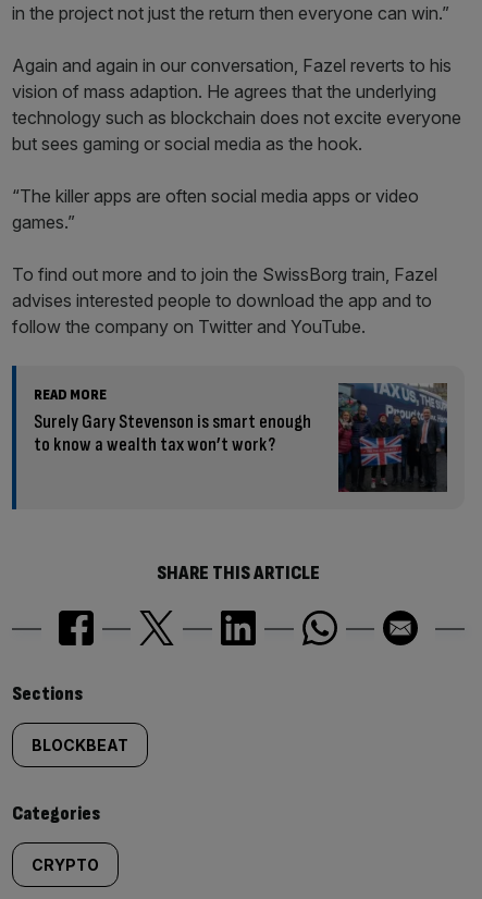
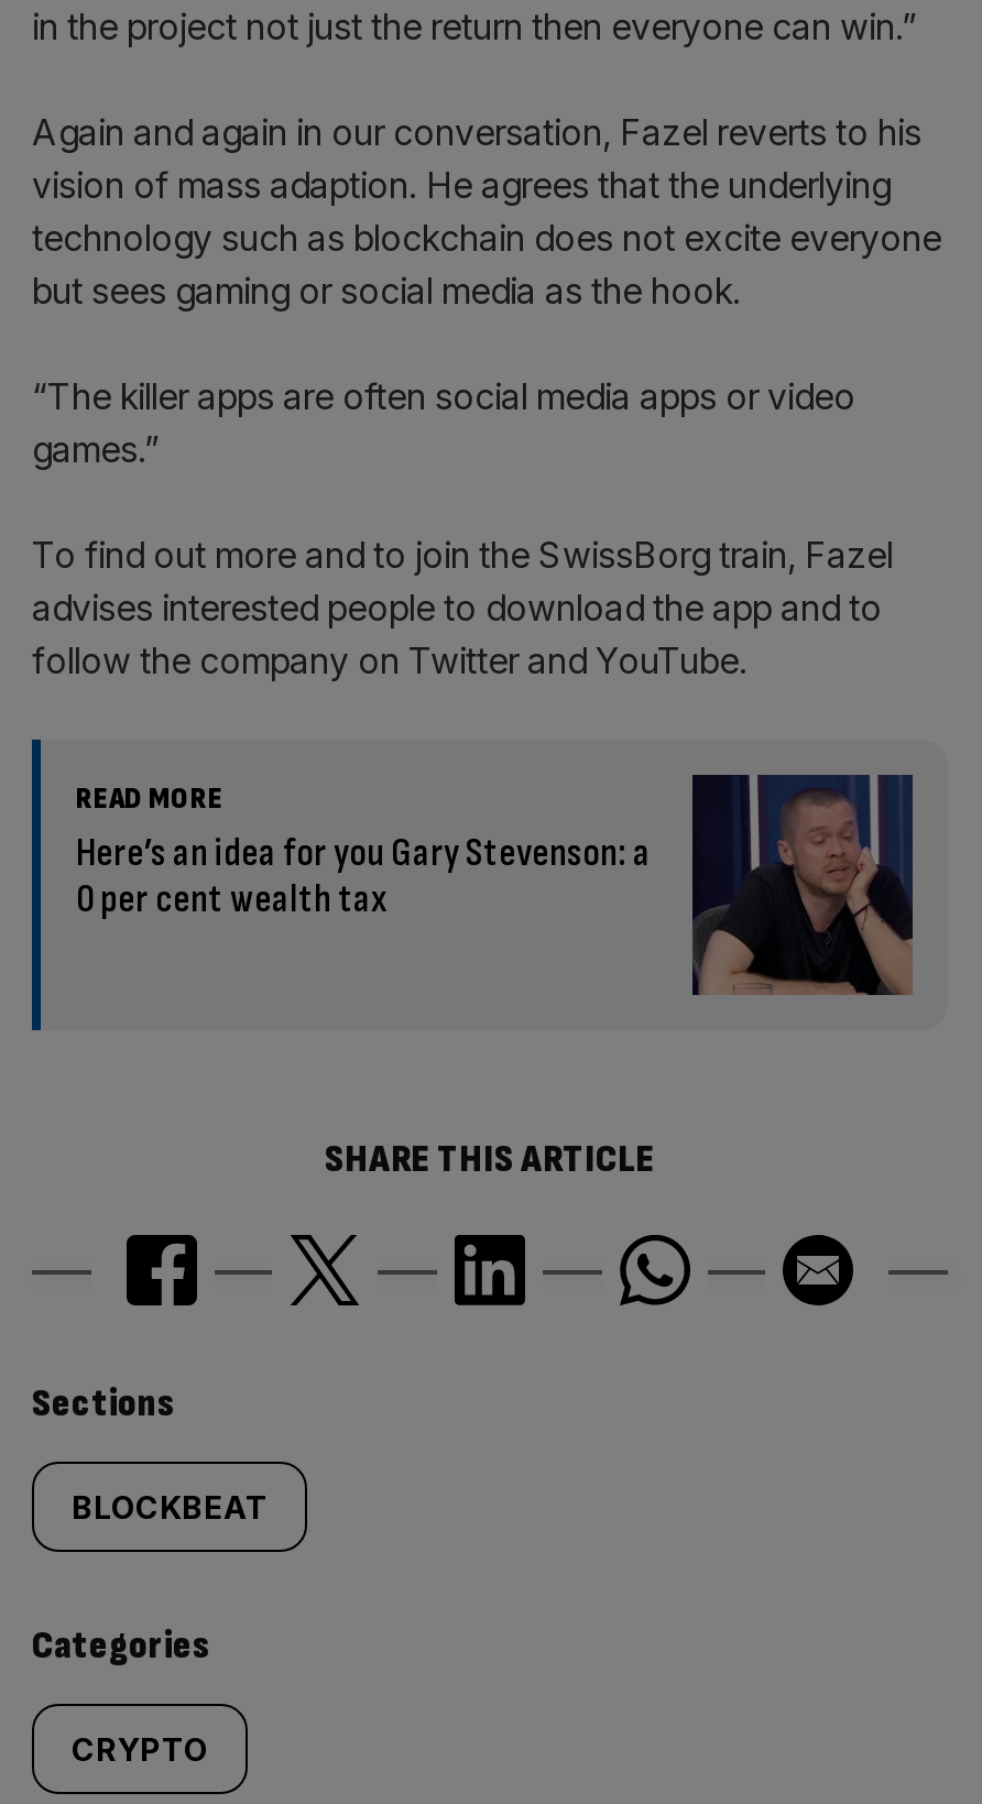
- [image]
- Surely Gary Stevenson is smart enough
- to know a wealth tax won’t work?
+ [image]
+ Here’s an idea for you Gary Stevenson: a
+ 0 per cent wealth tax
